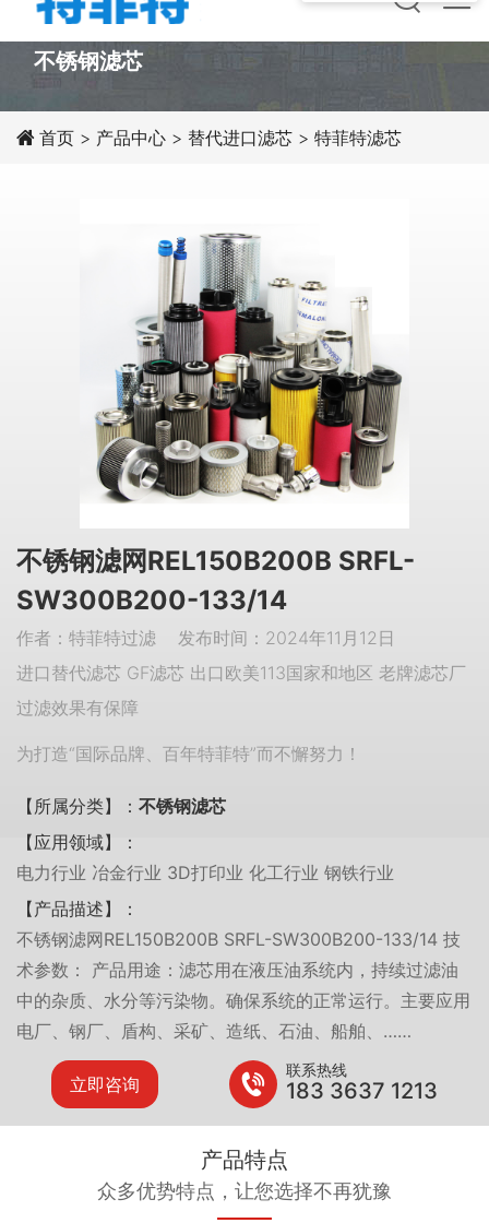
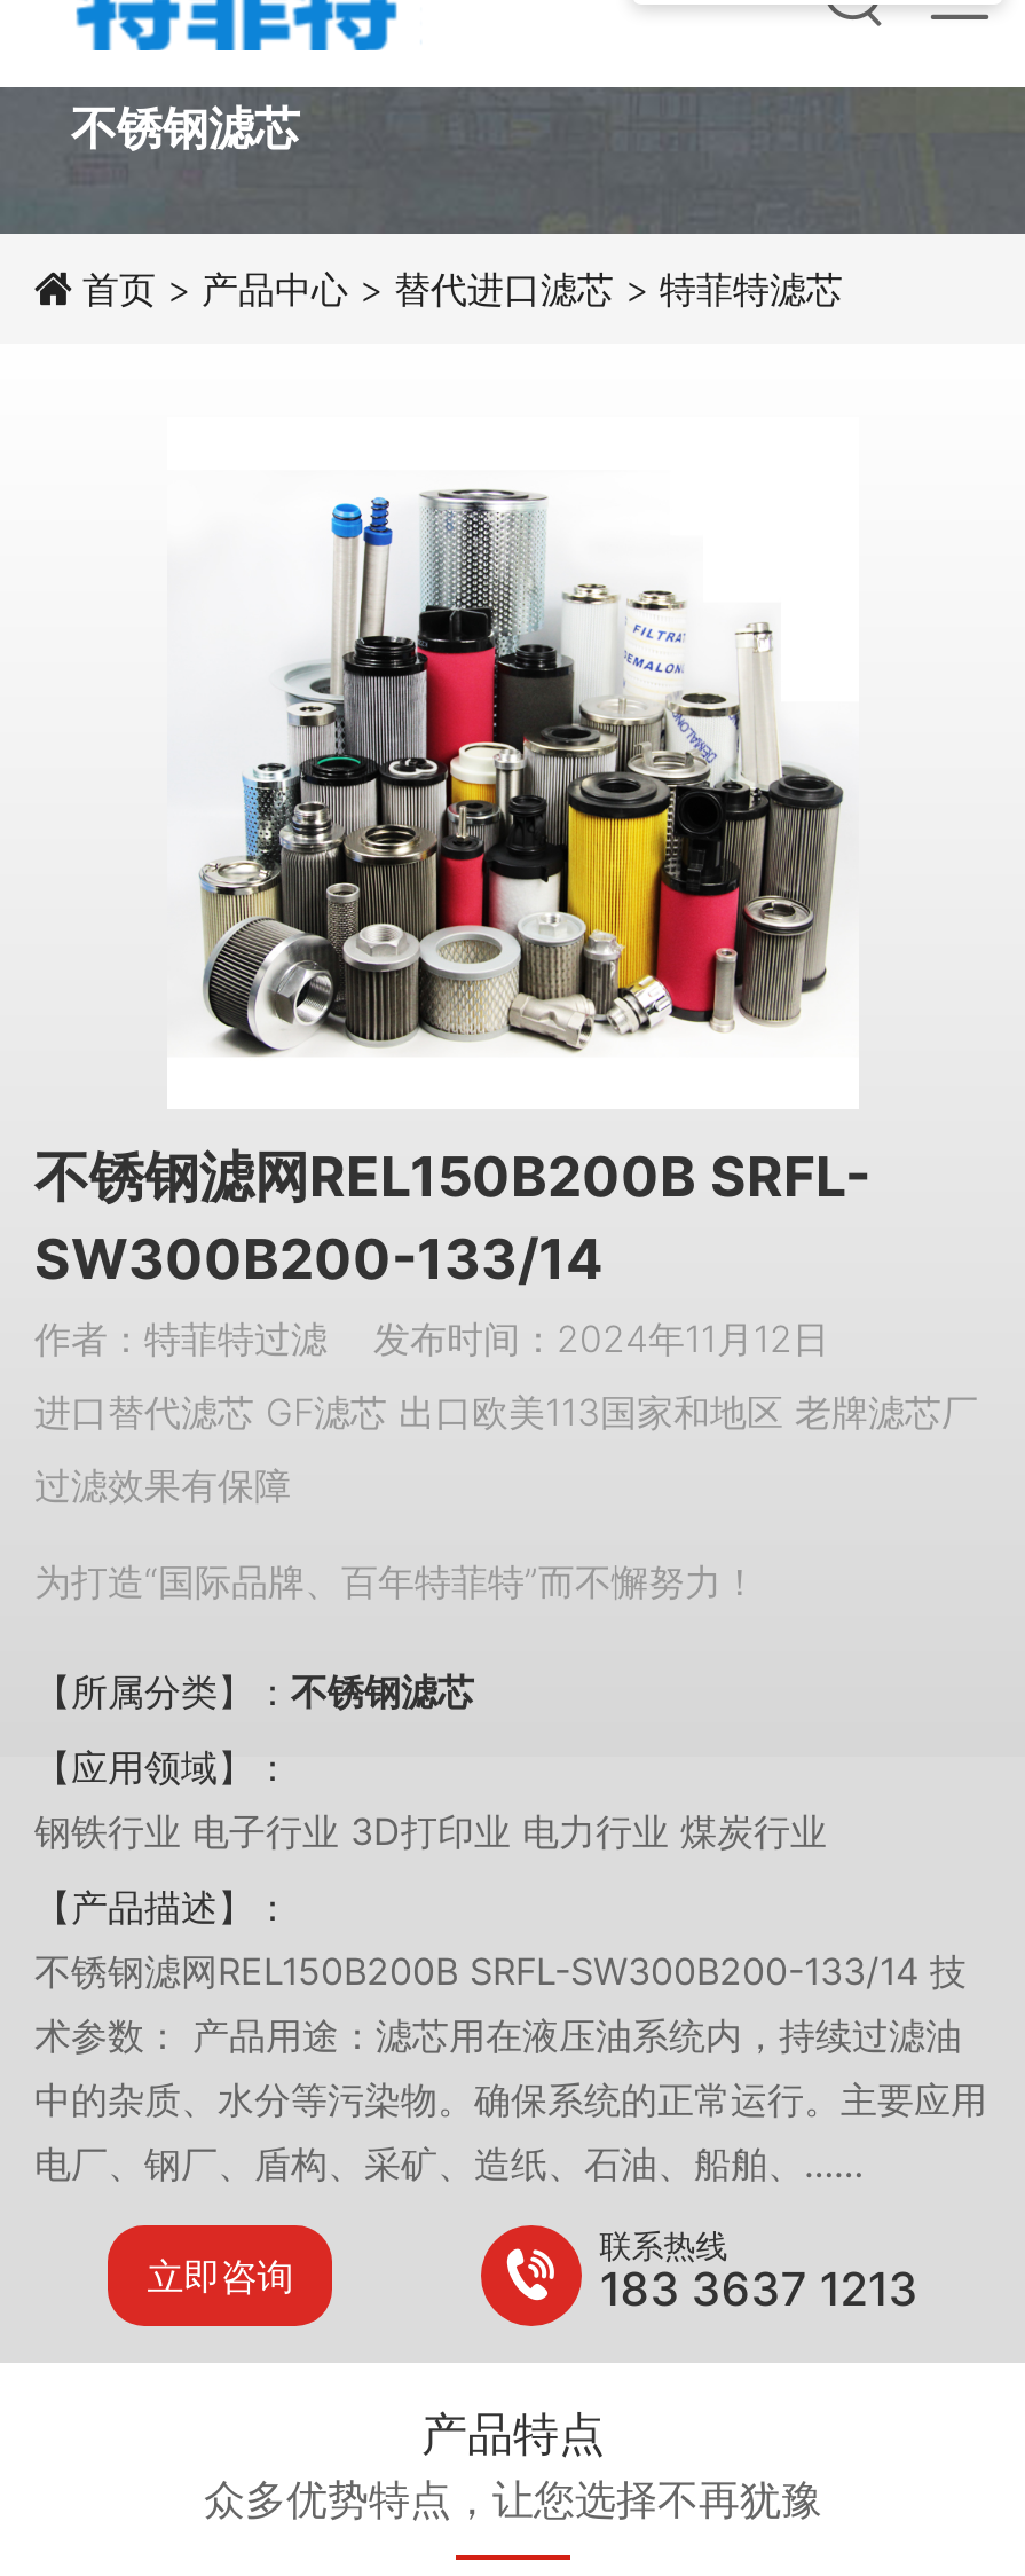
- 电力行业 冶金行业 3D打印业 化工行业 钢铁行业
+ 钢铁行业 电子行业 3D打印业 电力行业 煤炭行业
